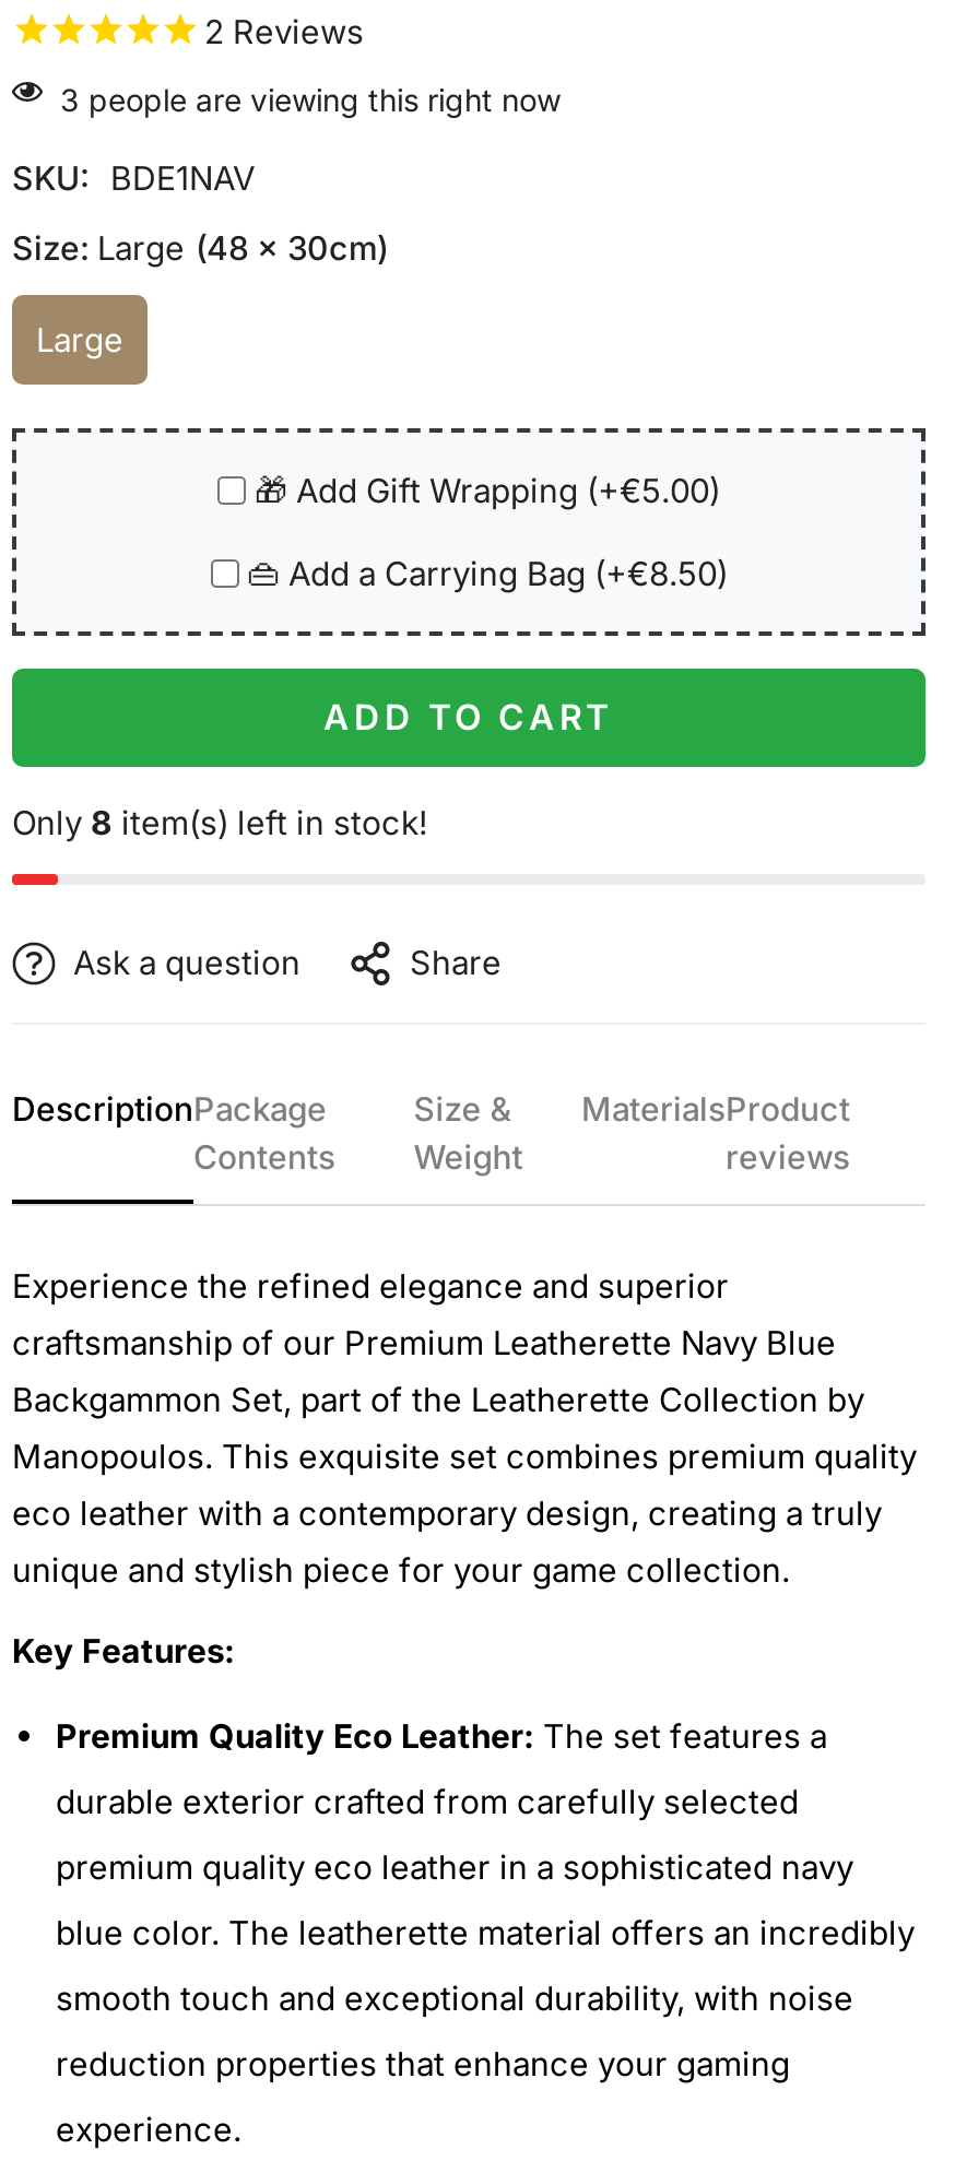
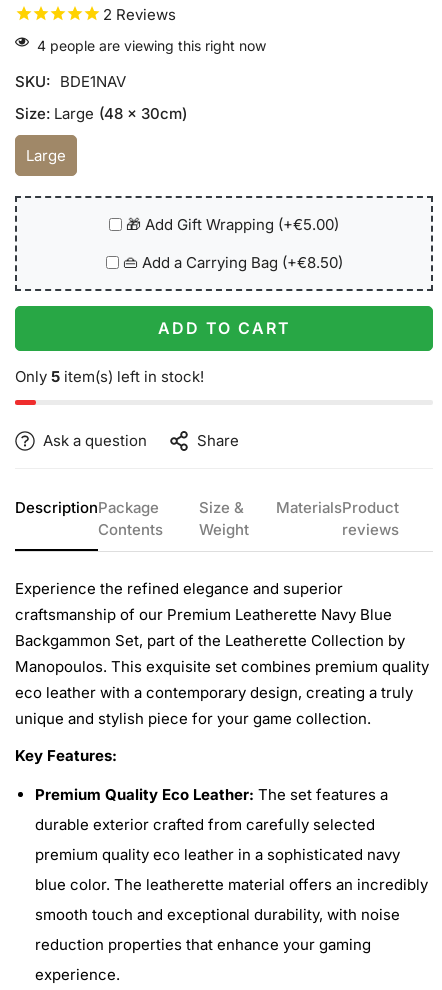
- 3 people are viewing this right now
+ 4 people are viewing this right now

- Only 8 item(s) left in stock!
+ Only 5 item(s) left in stock!
